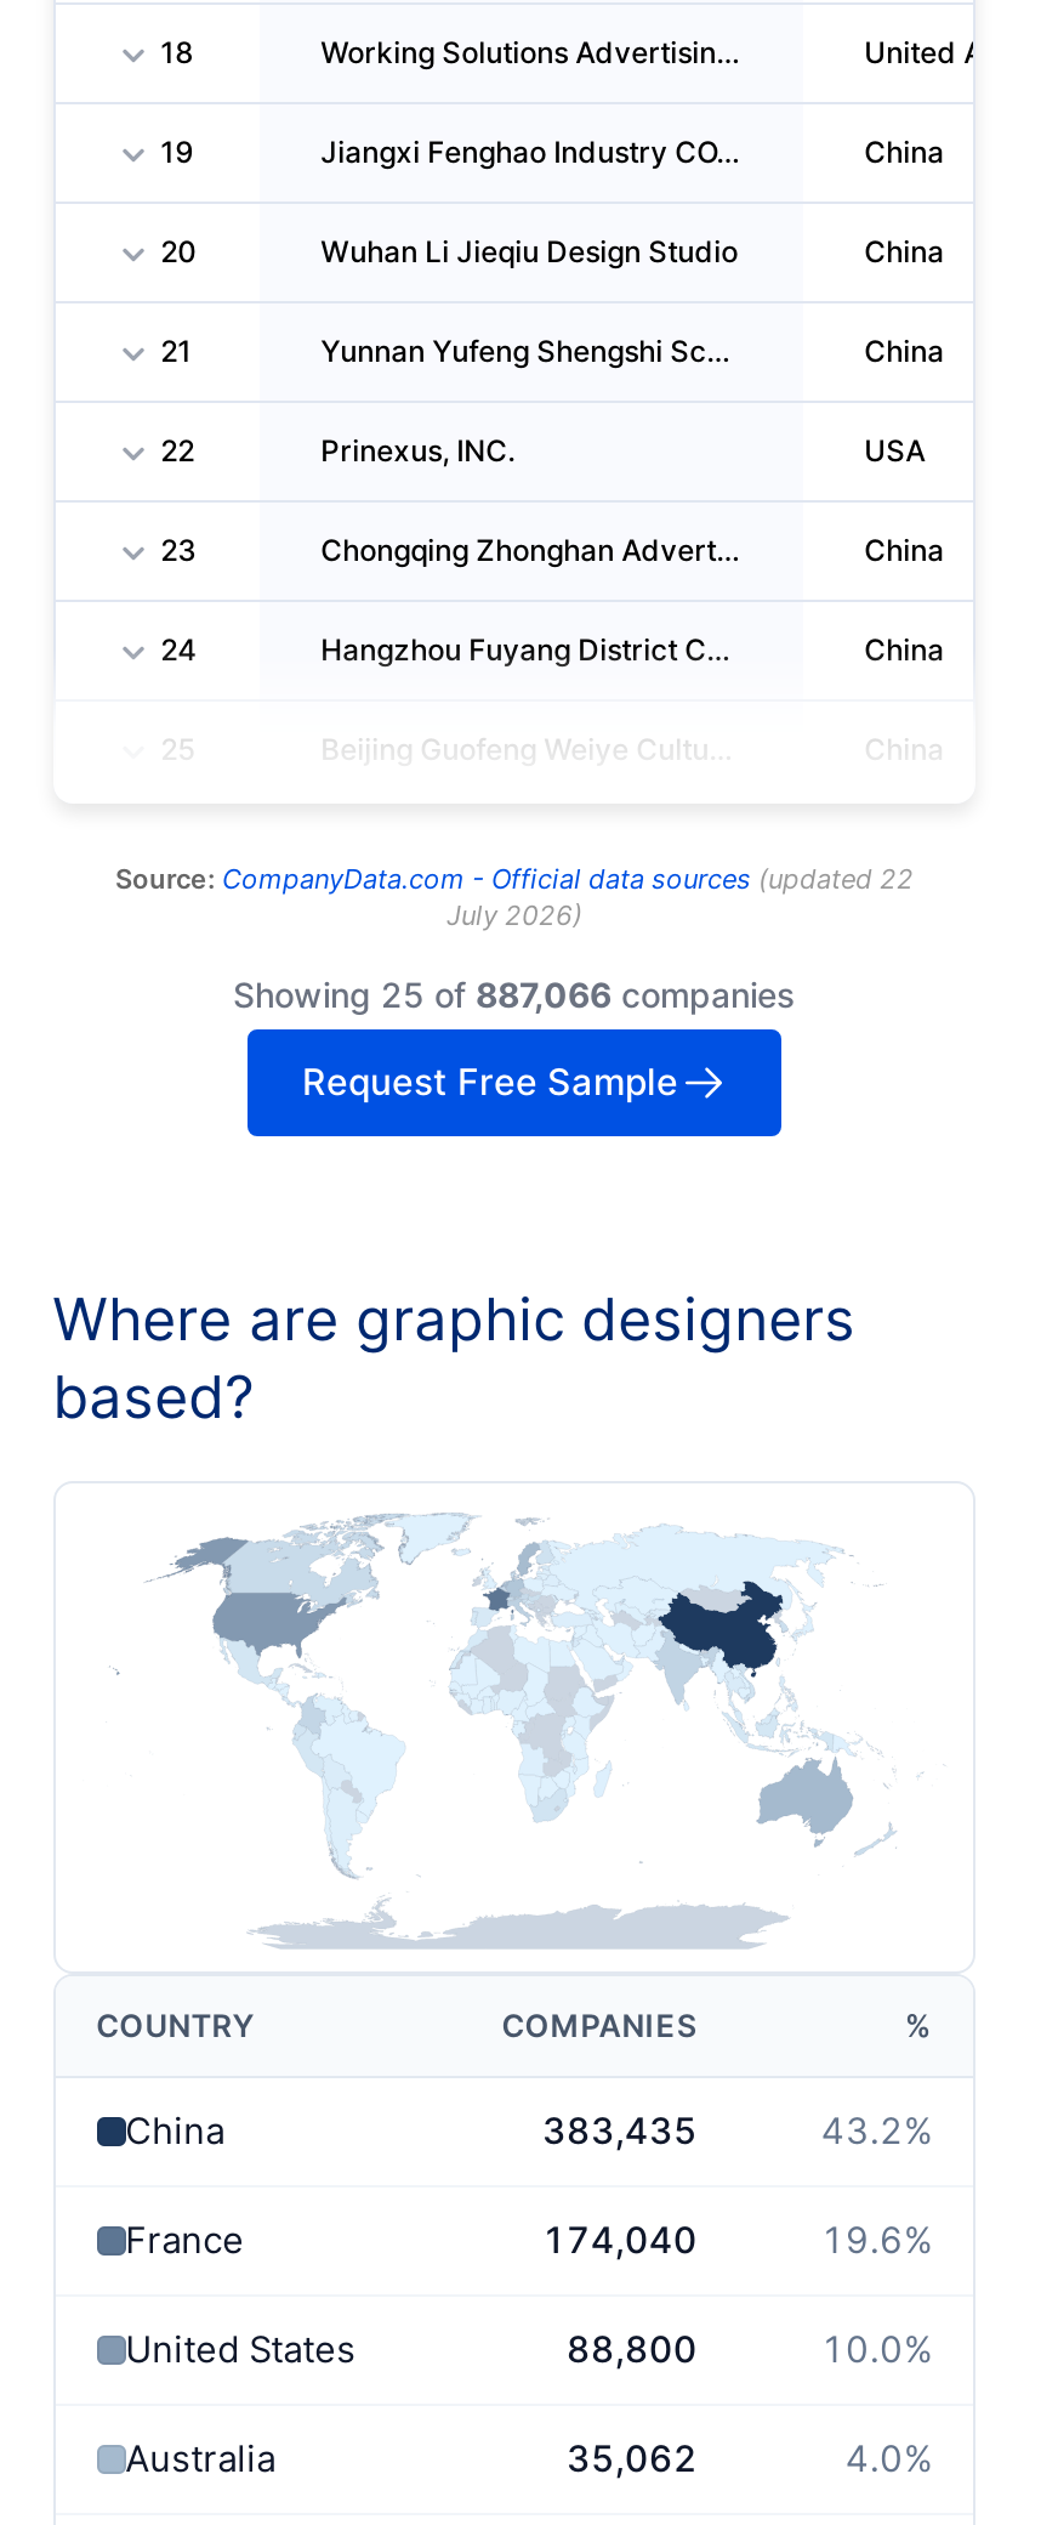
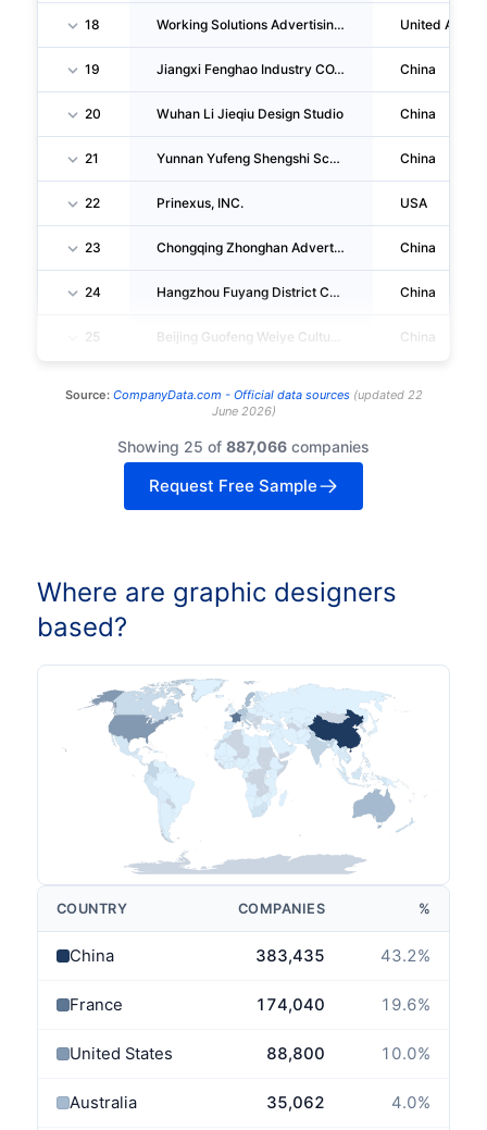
- July 2026)
+ June 2026)
